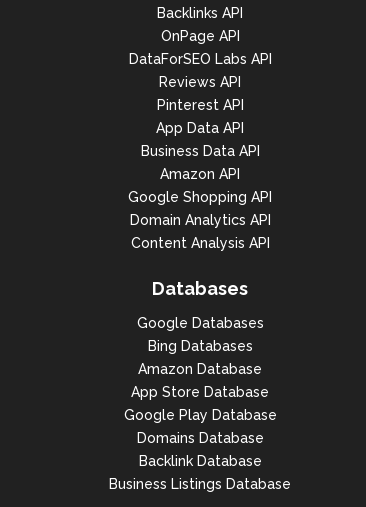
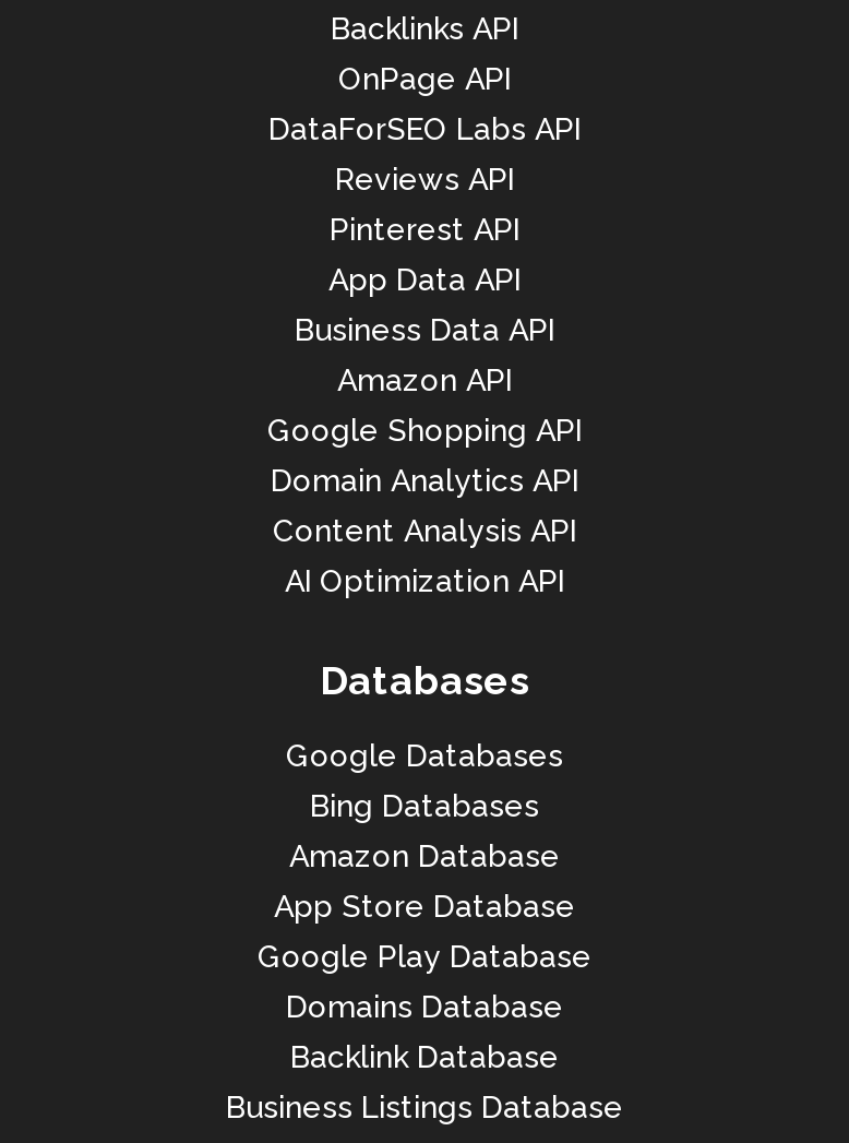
+ AI Optimization API
